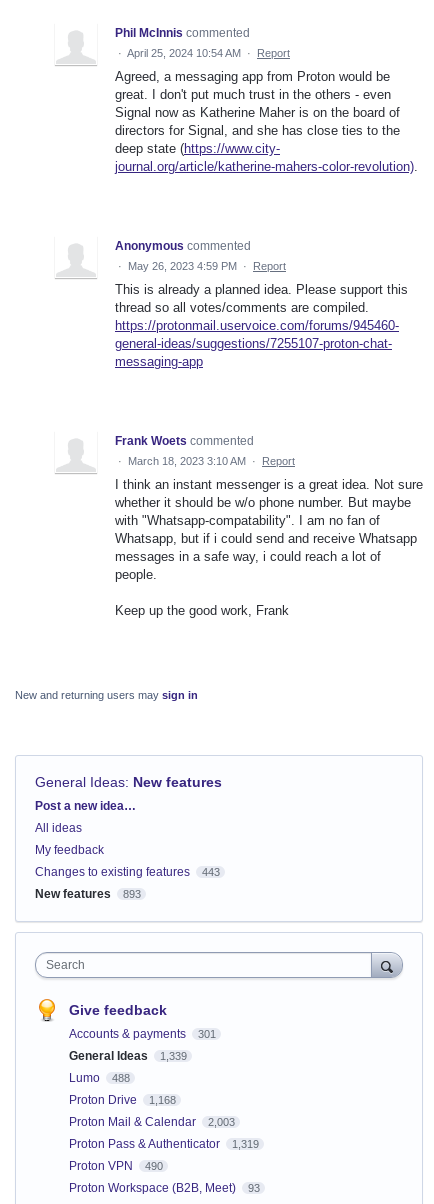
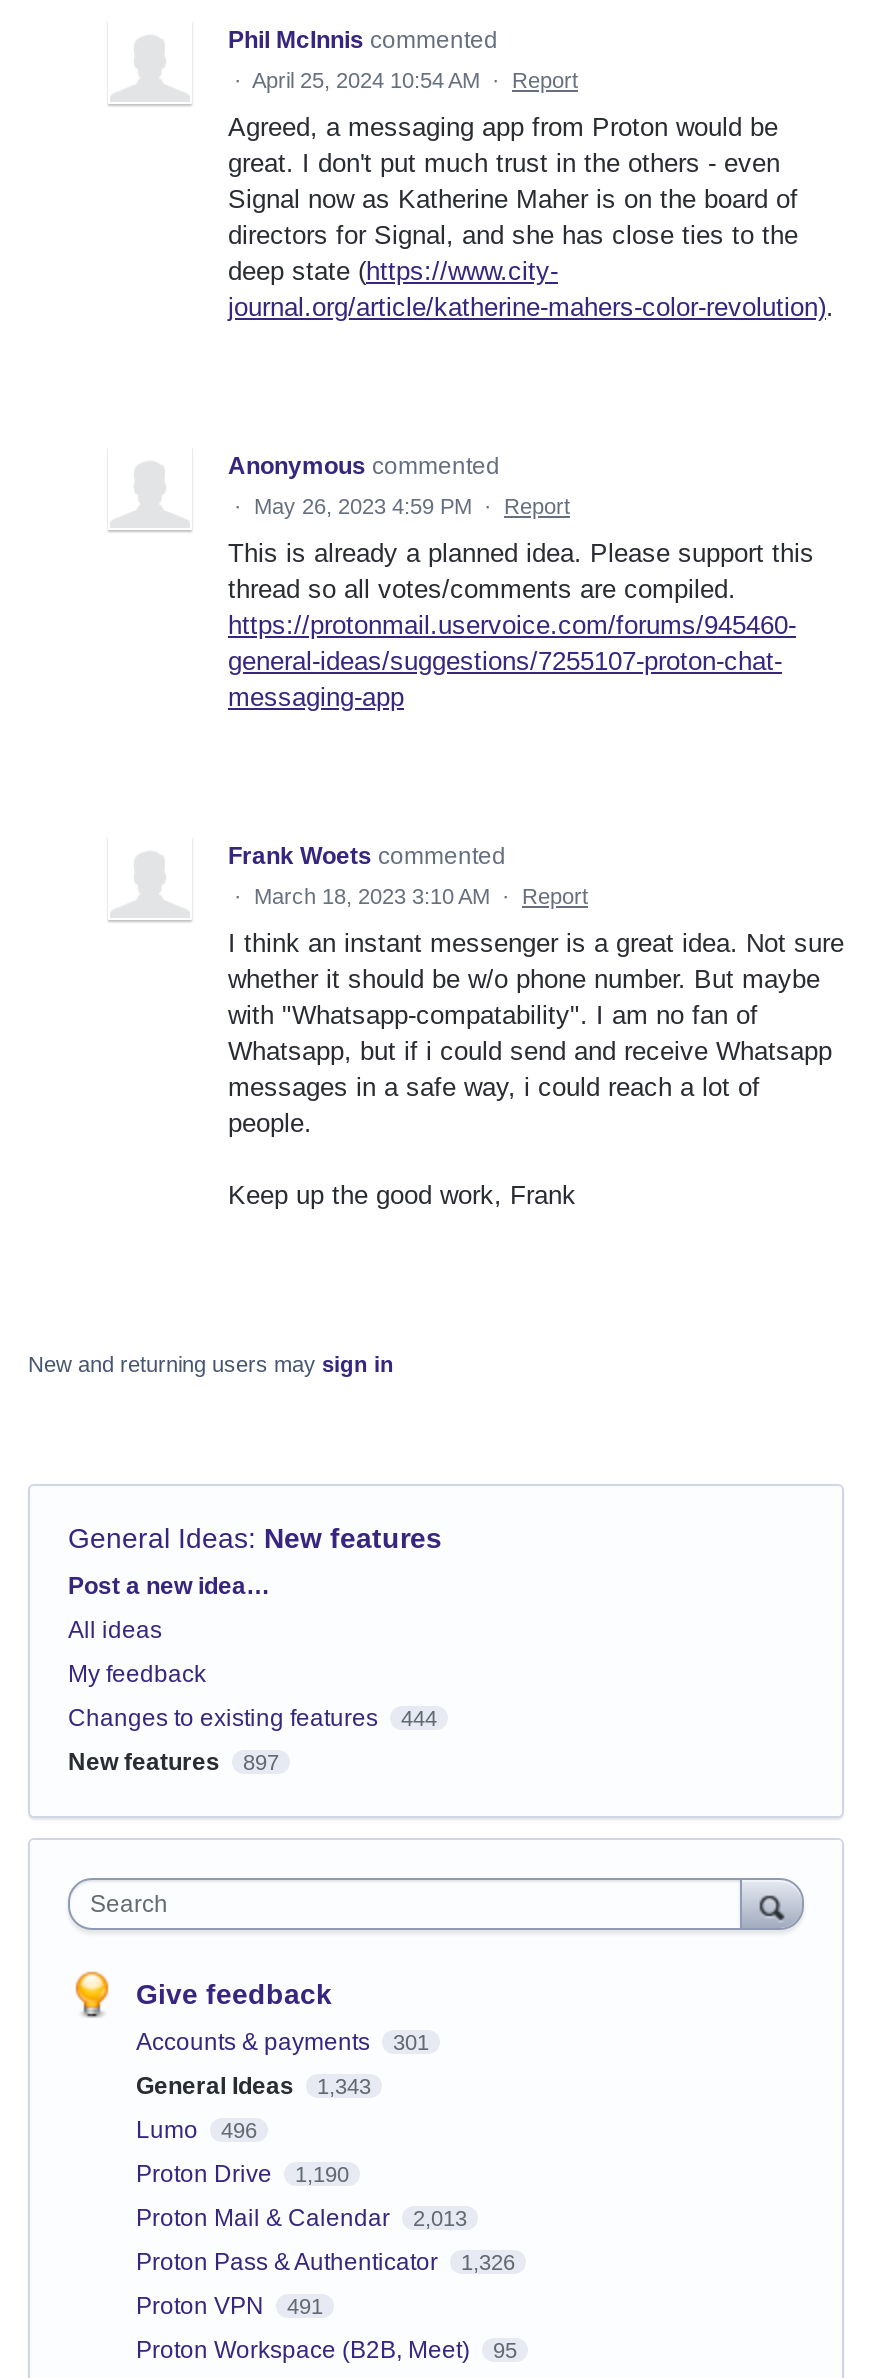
- Changes to existing features 443
+ Changes to existing features 444

- New features 893
+ New features 897

- General Ideas 1,339
+ General Ideas 1,343

- Lumo 488
+ Lumo 496

- Proton Drive 1,168
+ Proton Drive 1,190

- Proton Mail & Calendar 2,003
+ Proton Mail & Calendar 2,013

- Proton Pass & Authenticator 1,319
+ Proton Pass & Authenticator 1,326

- Proton VPN 490
+ Proton VPN 491

- Proton Workspace (B2B, Meet) 93
+ Proton Workspace (B2B, Meet) 95
